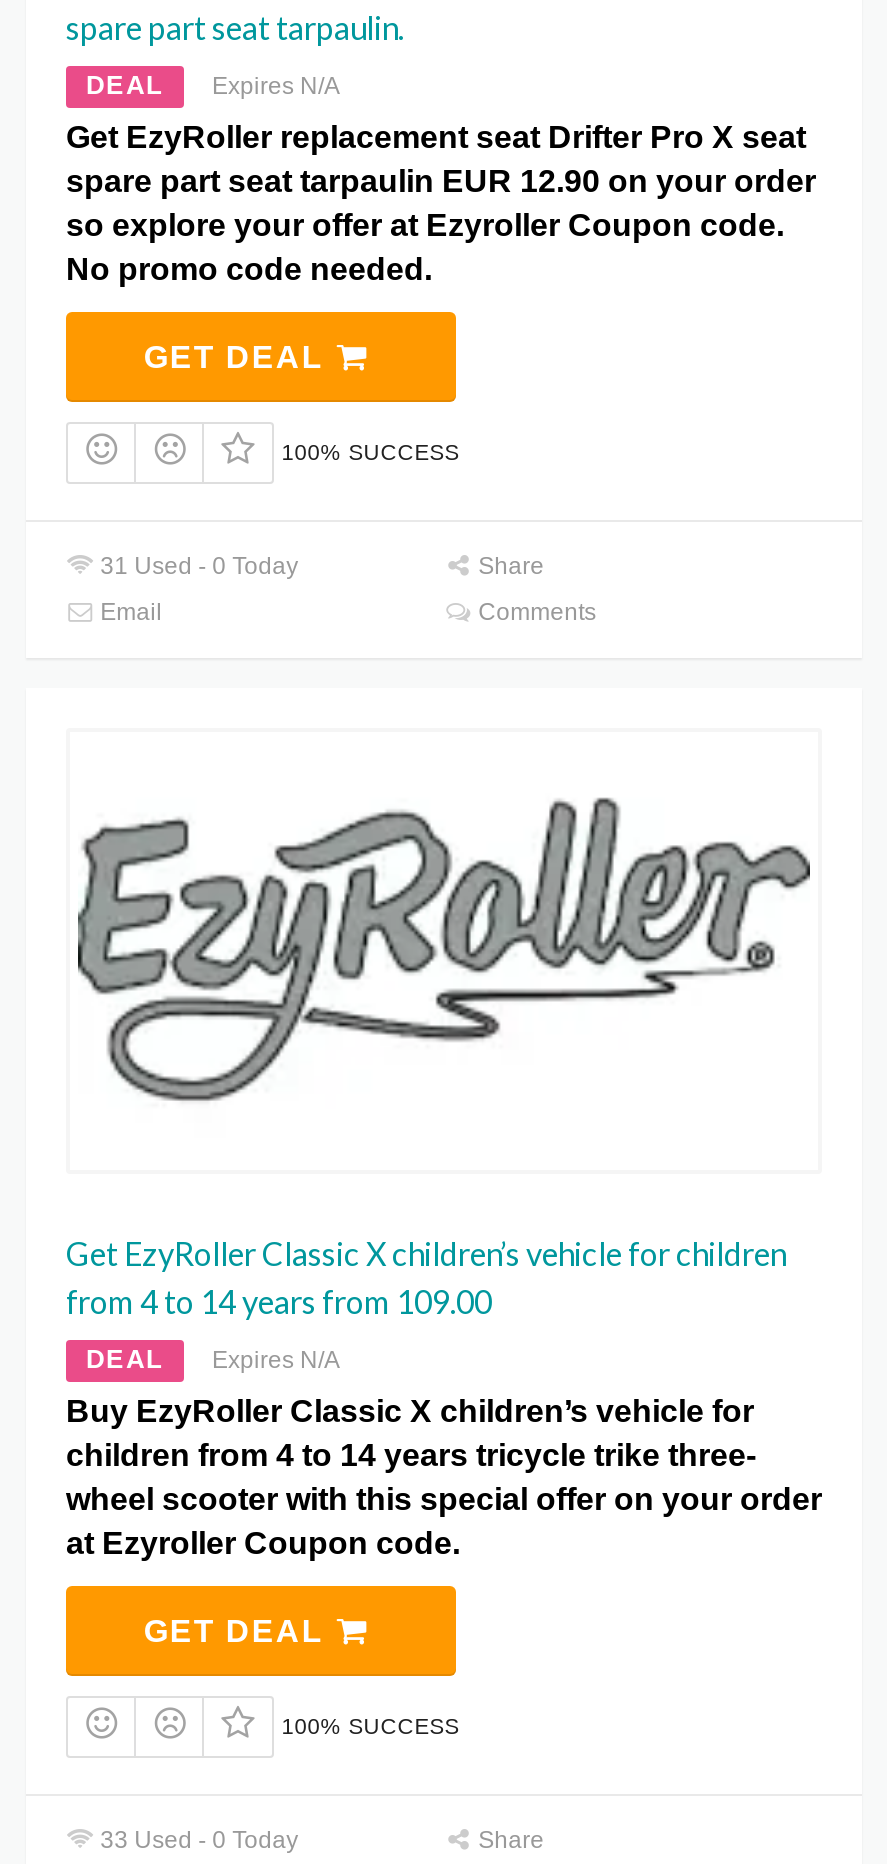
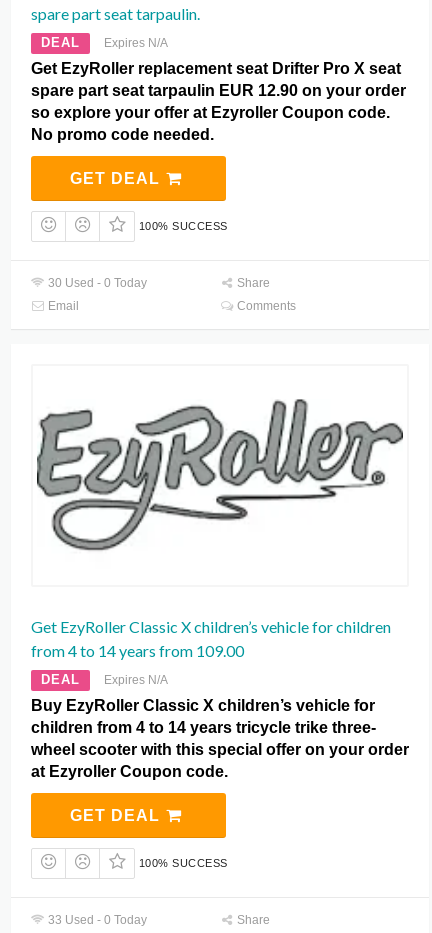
- 31 Used - 0 Today
+ 30 Used - 0 Today
